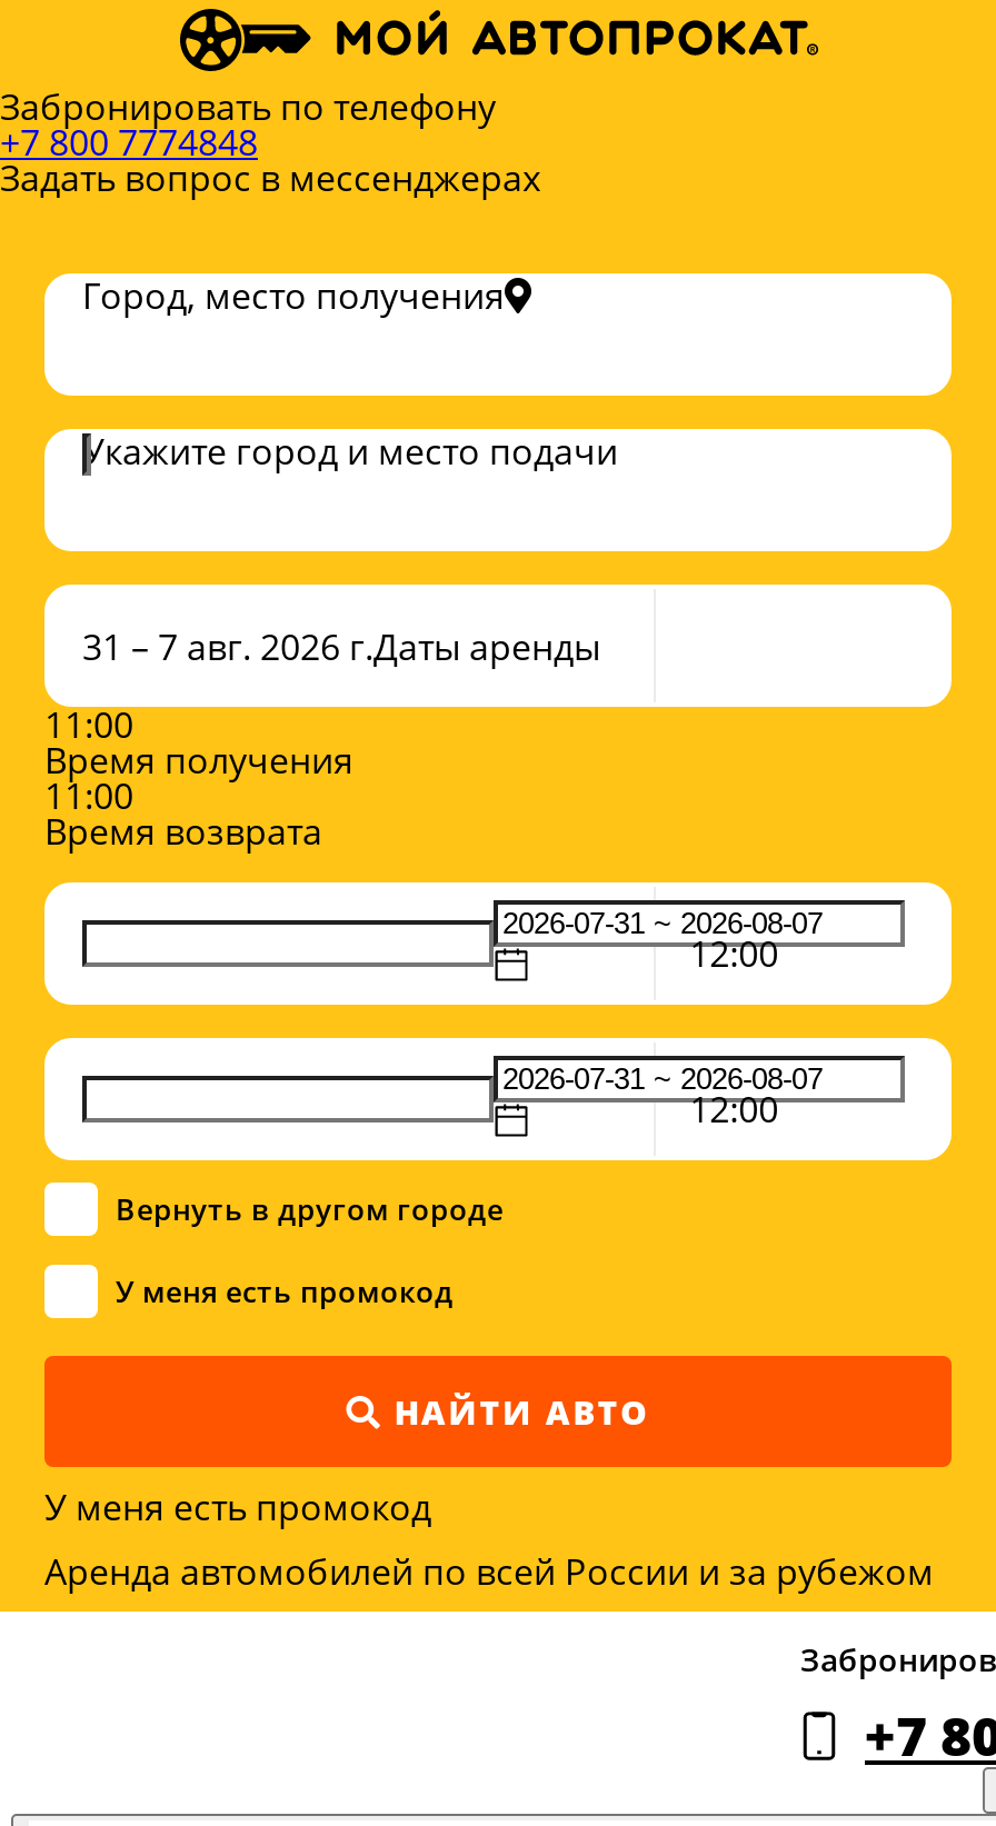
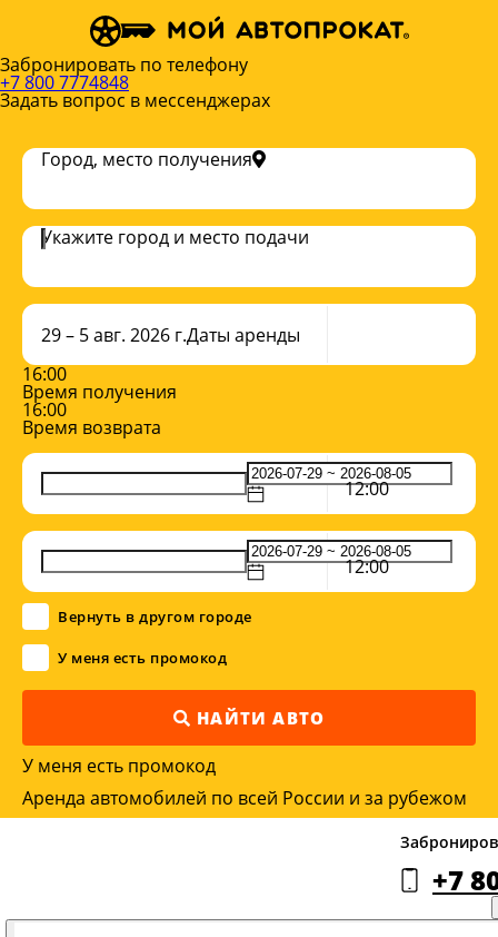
- 31 – 7 авг. 2026 г.Даты аренды
+ 29 – 5 авг. 2026 г.Даты аренды

- 11:00
+ 16:00

- 11:00
+ 16:00
